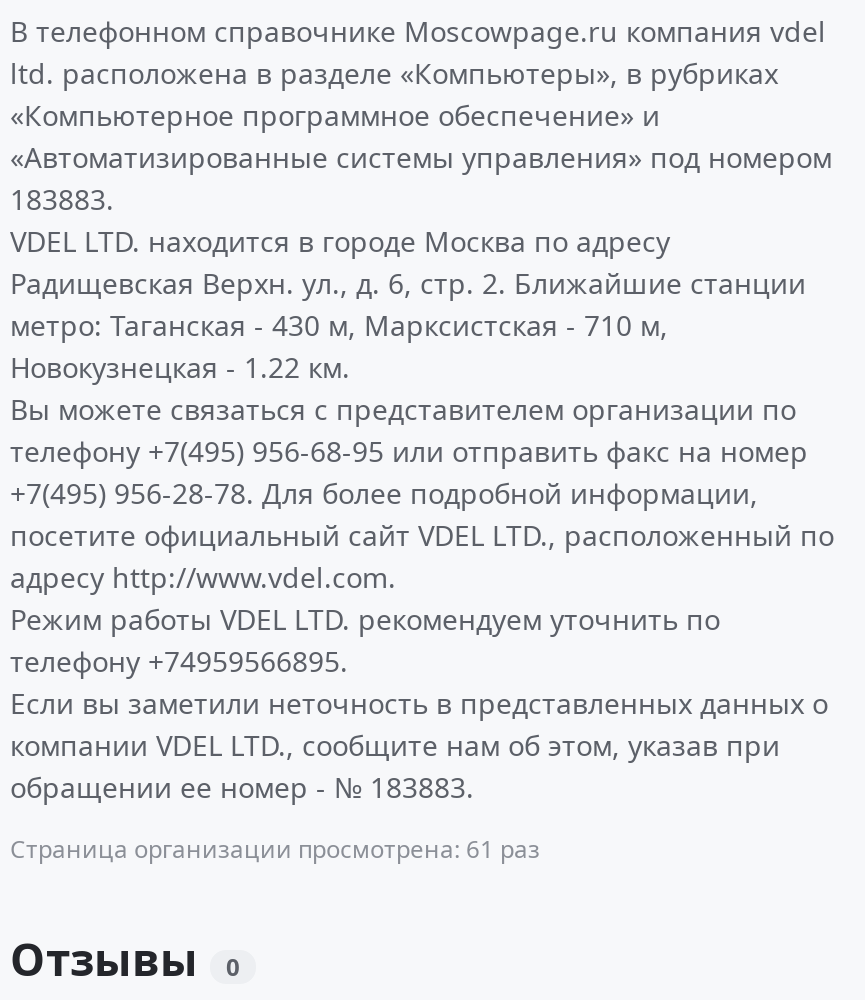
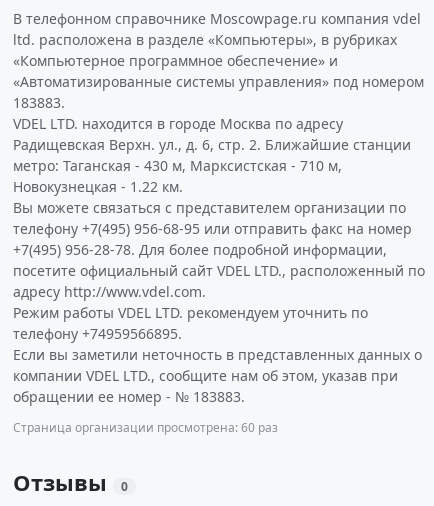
- Страница организации просмотрена: 61 раз
+ Страница организации просмотрена: 60 раз
